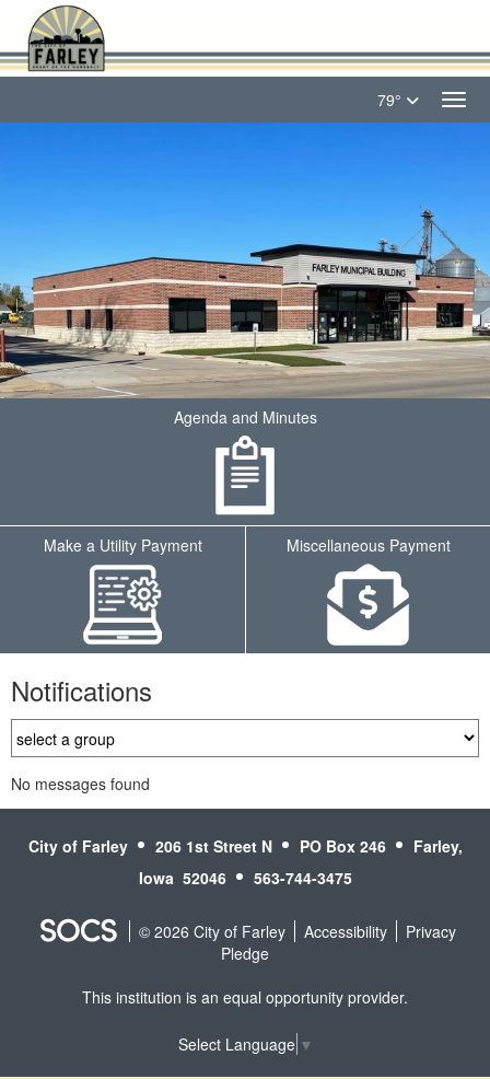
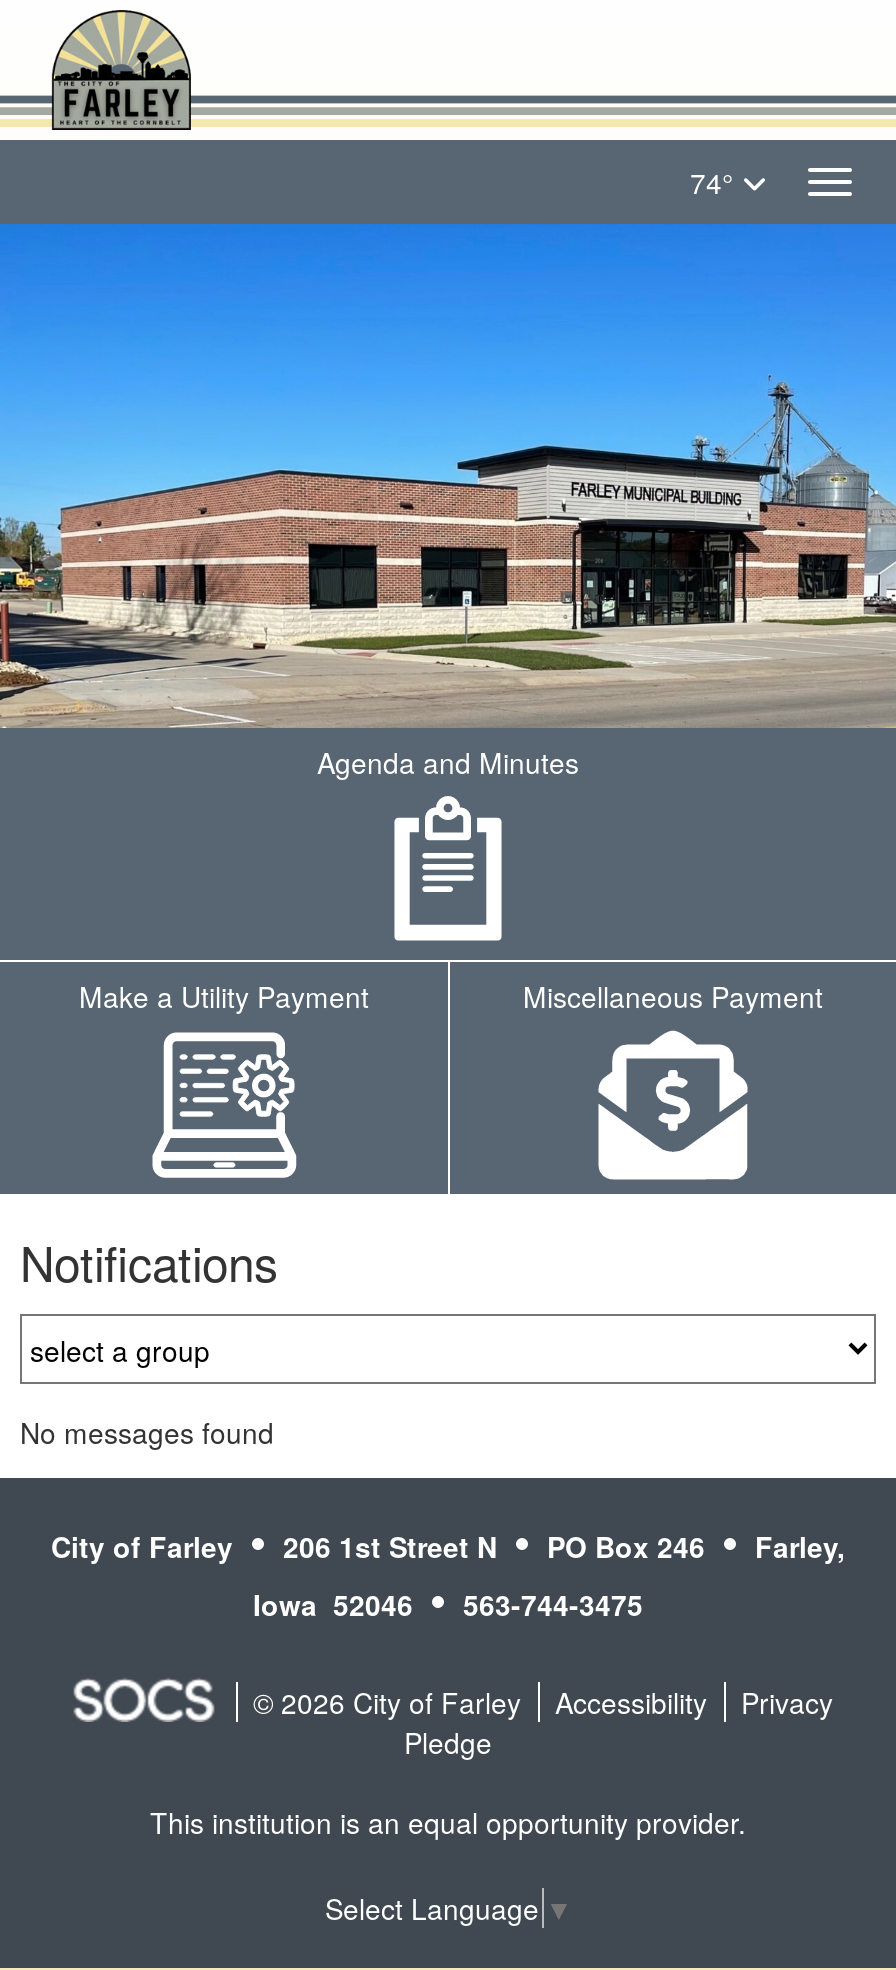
- 79°
+ 74°
